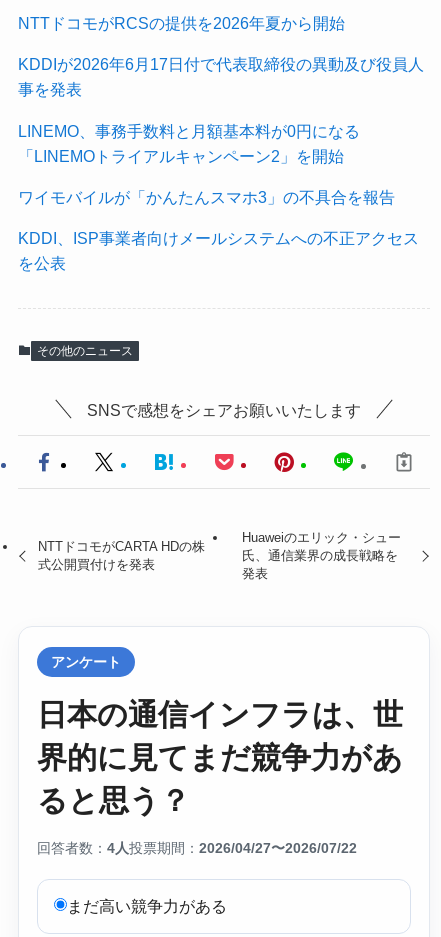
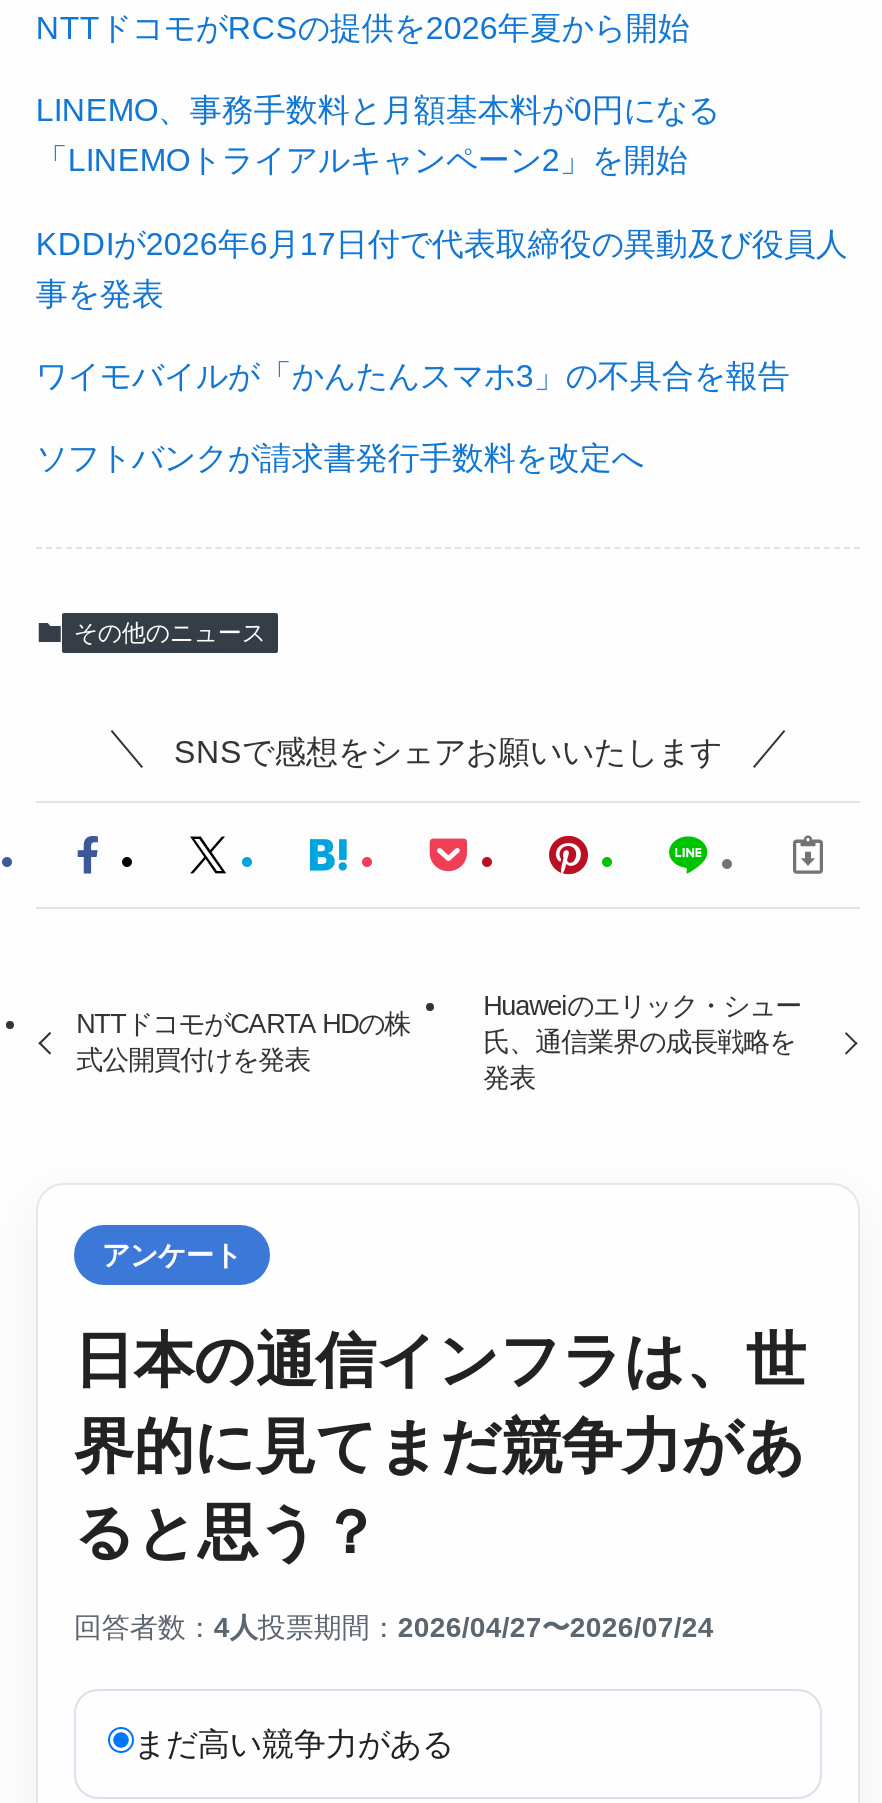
moved down: KDDIが2026年6月17日付で代表取締役の異動及び役員人 | 事を発表

moved up: LINEMO、事務手数料と月額基本料が0円になる | 「LINEMOトライアルキャンペーン2」を開始

- KDDI、ISP事業者向けメールシステムへの不正アクセス
- を公表
+ ソフトバンクが請求書発行手数料を改定へ

- 回答者数：4人投票期間：2026/04/27〜2026/07/22
+ 回答者数：4人投票期間：2026/04/27〜2026/07/24
